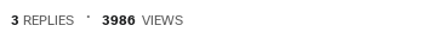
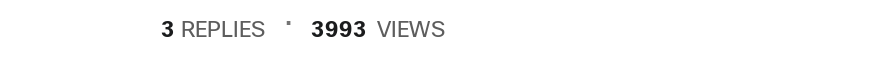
- 3986 VIEWS
+ 3993 VIEWS
